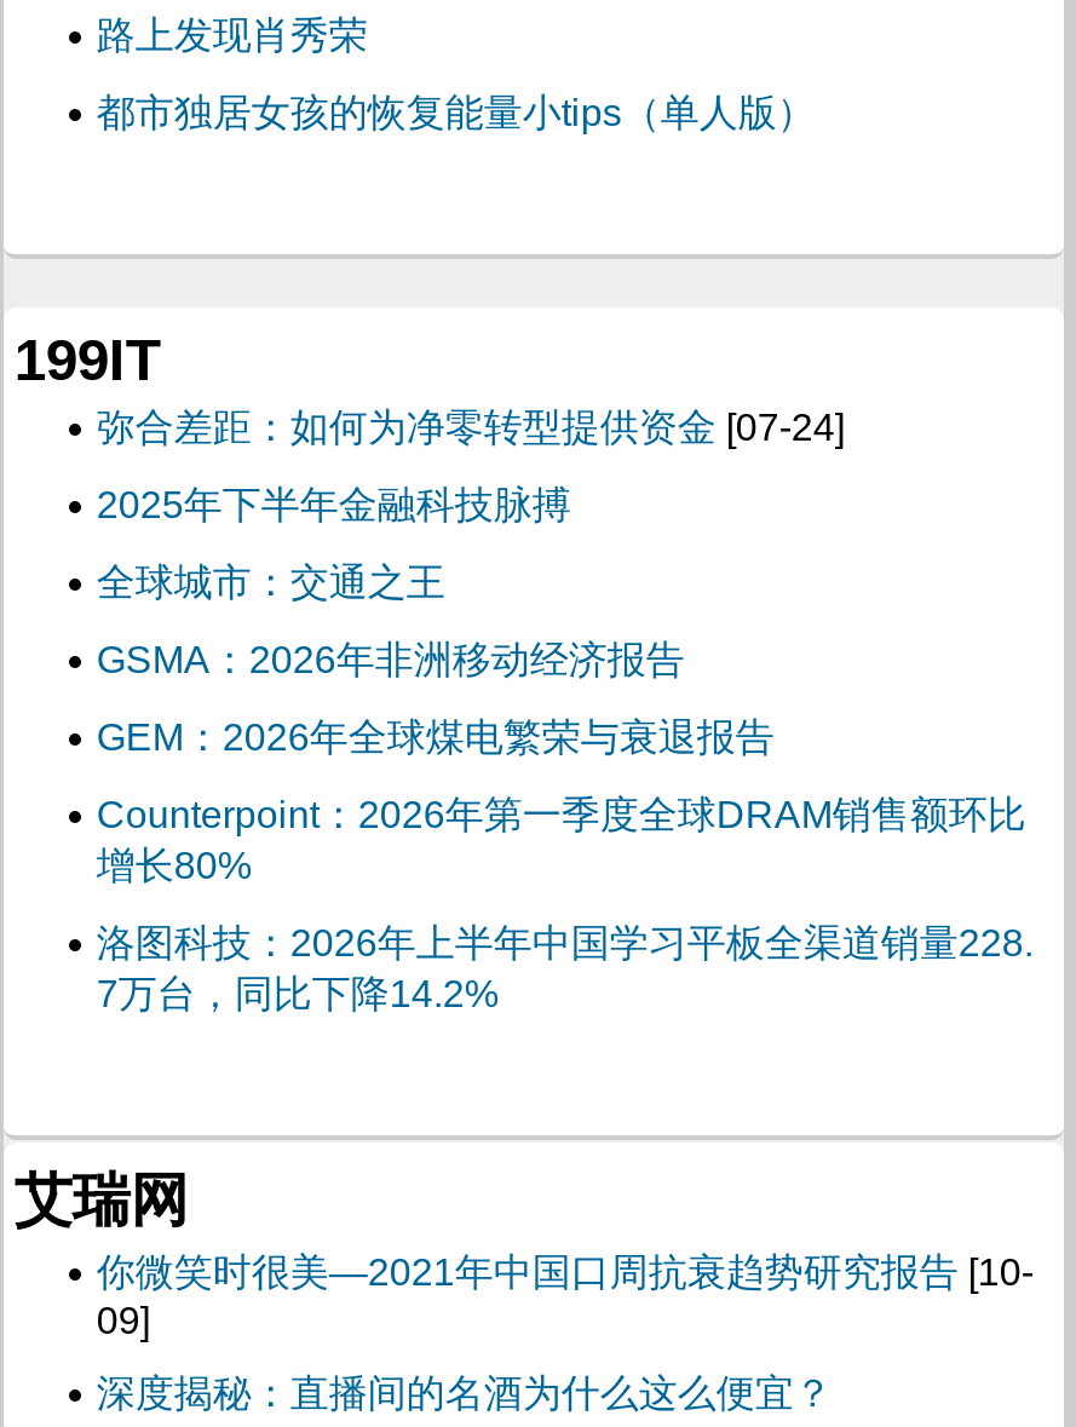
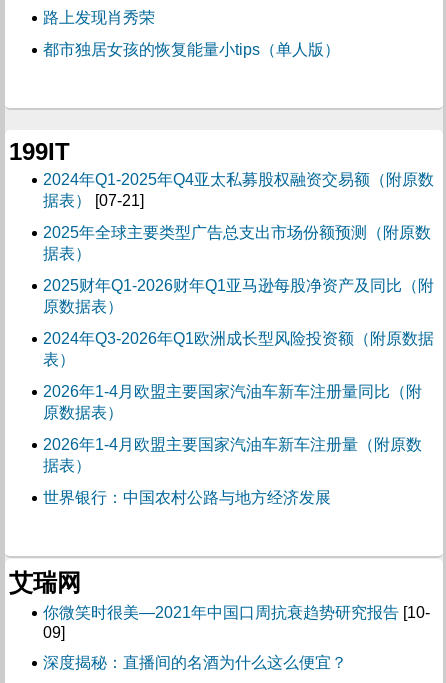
- 弥合差距：如何为净零转型提供资金[07-24]
+ 2024年Q1-2025年Q4亚太私募股权融资交易额（附原数
+ 据表）[07-21]

- 2025年下半年金融科技脉搏
+ 2025年全球主要类型广告总支出市场份额预测（附原数
+ 据表）

- 全球城市：交通之王
+ 2025财年Q1-2026财年Q1亚马逊每股净资产及同比（附
+ 原数据表）

- GSMA：2026年非洲移动经济报告
+ 2024年Q3-2026年Q1欧洲成长型风险投资额（附原数据
+ 表）

- GEM：2026年全球煤电繁荣与衰退报告
+ 2026年1-4月欧盟主要国家汽油车新车注册量同比（附
+ 原数据表）

- Counterpoint：2026年第一季度全球DRAM销售额环比
- 增长80%
+ 2026年1-4月欧盟主要国家汽油车新车注册量（附原数
+ 据表）

- 洛图科技：2026年上半年中国学习平板全渠道销量228.
- 7万台，同比下降14.2%
+ 世界银行：中国农村公路与地方经济发展
